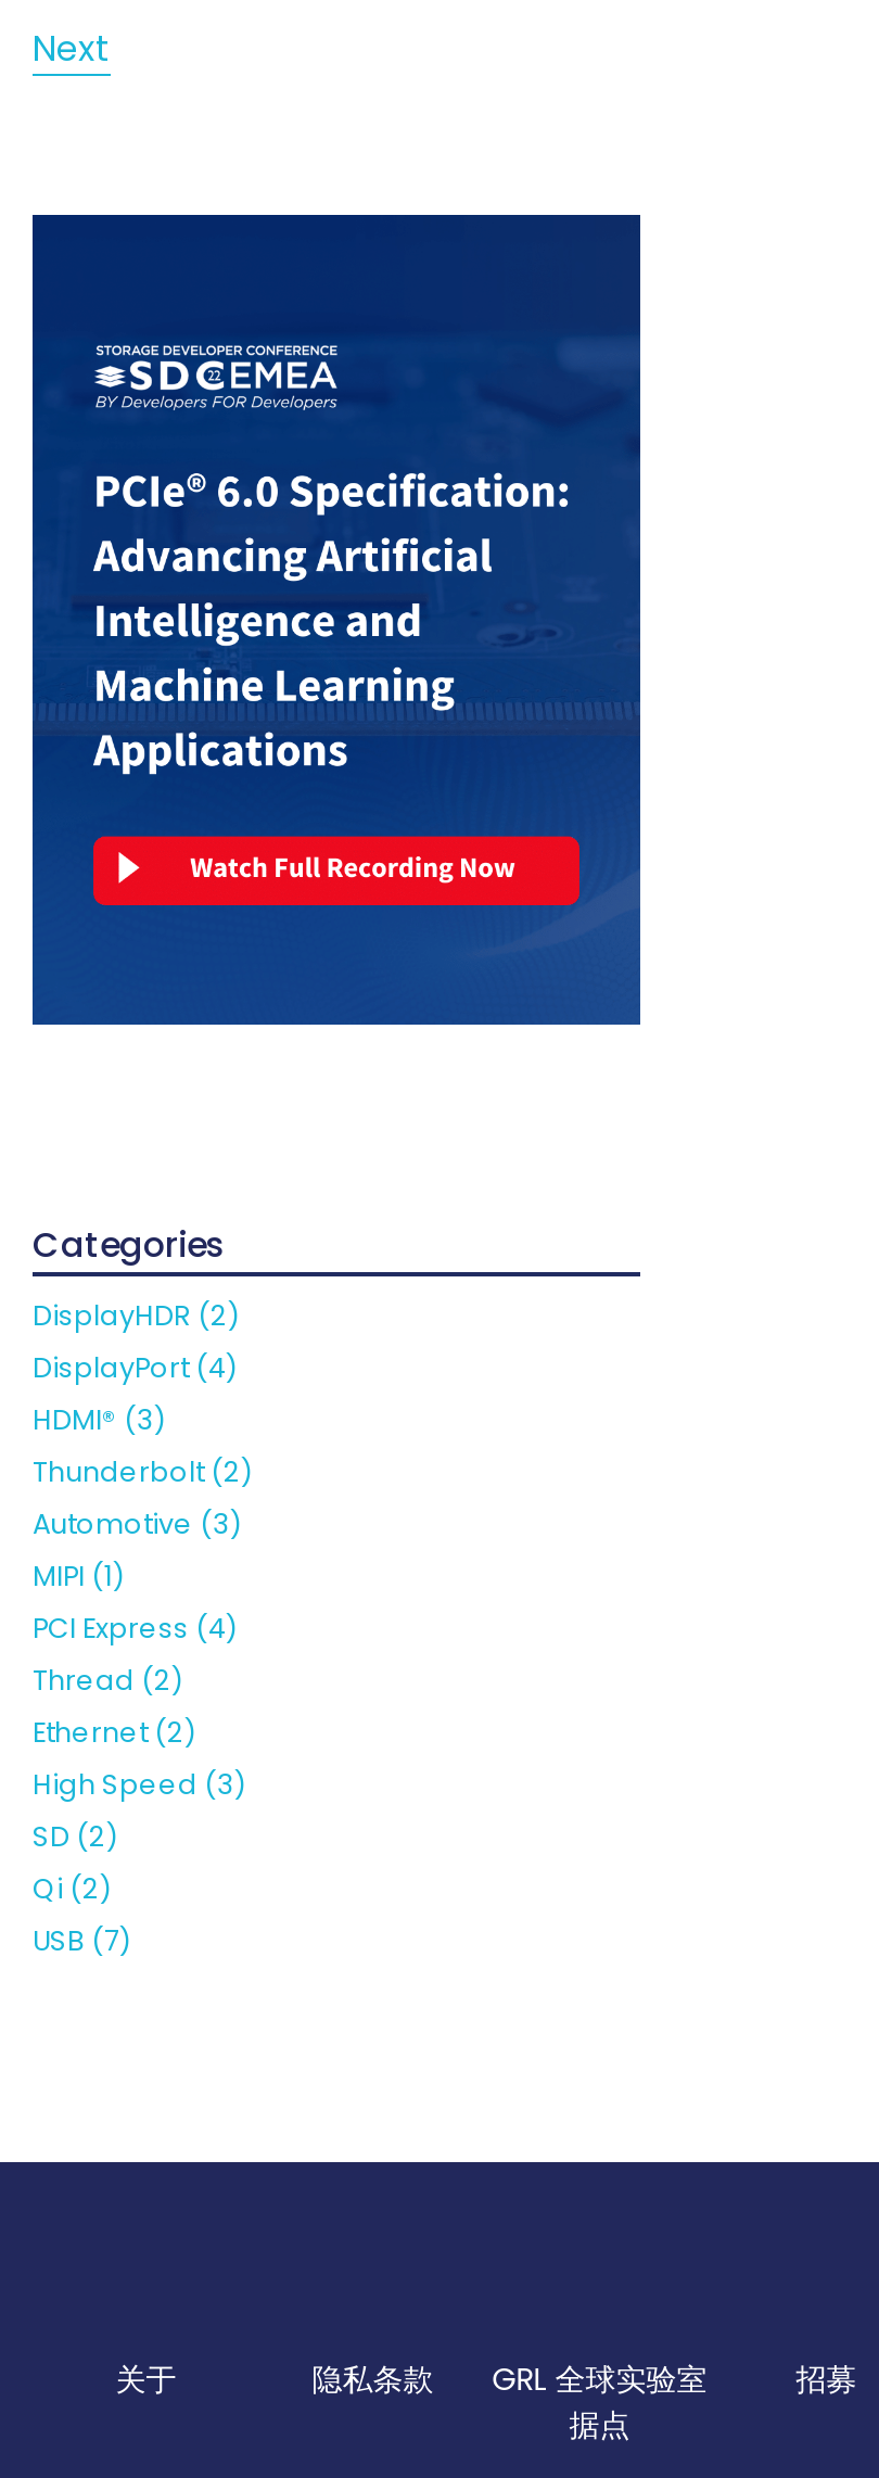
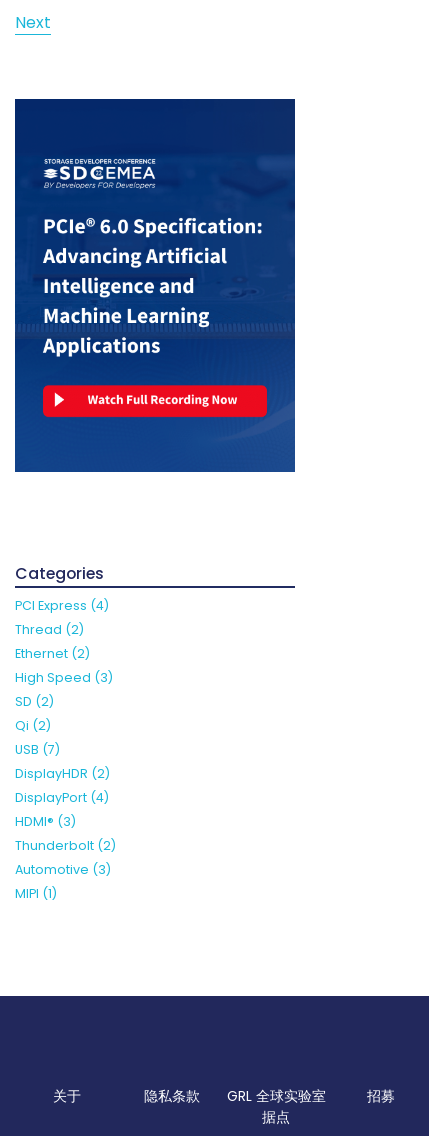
moved down: DisplayHDR (2) | DisplayPort (4) | HDMI® (3) | Thunderbolt (2) | Automotive (3) | MIPI (1)

moved up: PCI Express (4) | Thread (2) | Ethernet (2) | High Speed (3) | SD (2) | Qi (2) | USB (7)
